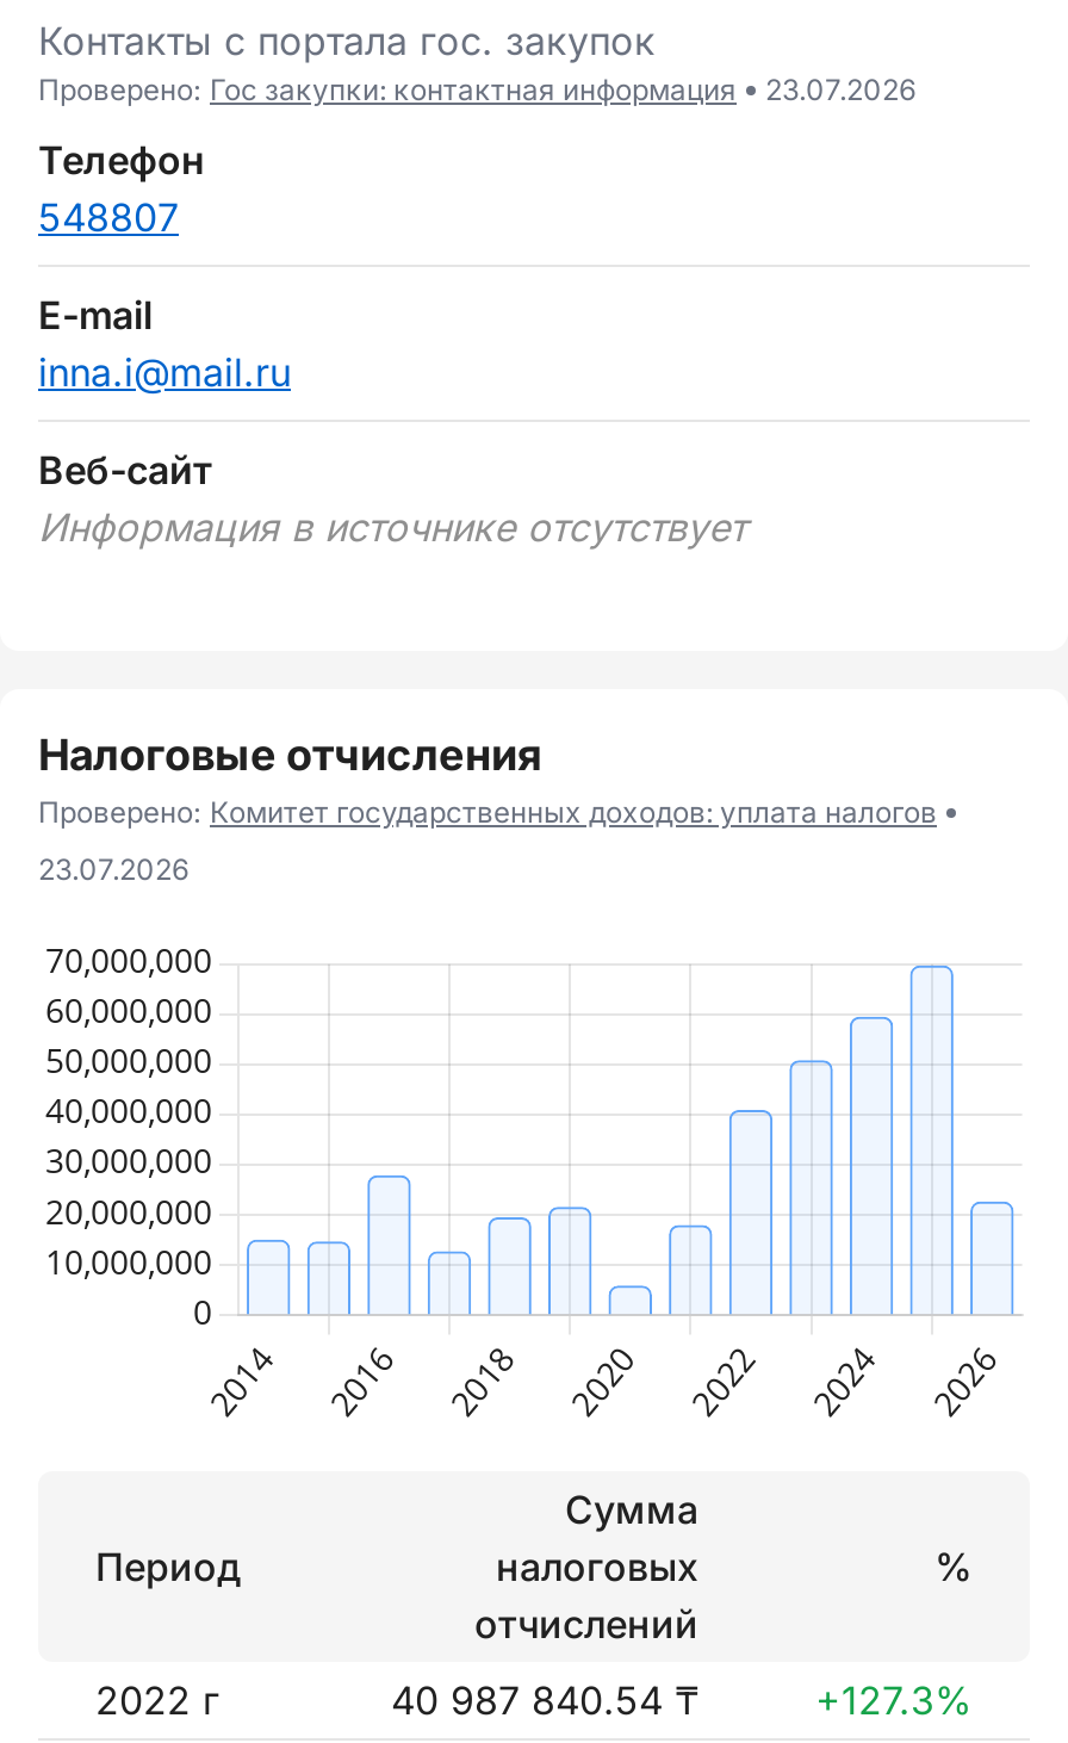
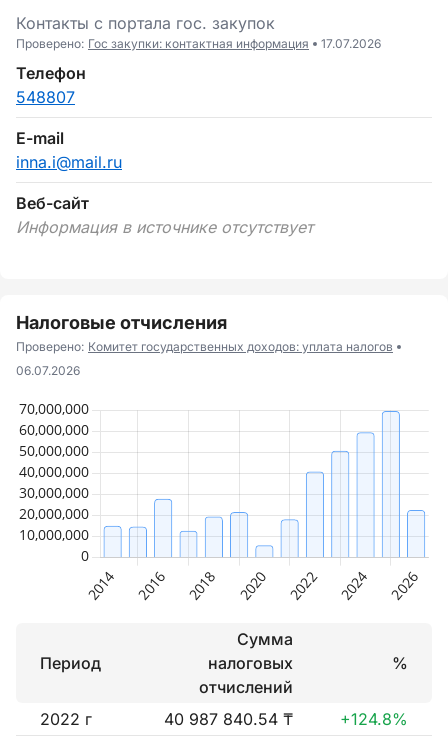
- Проверено: Гос закупки: контактная информация 23.07.2026
+ Проверено: Гос закупки: контактная информация 17.07.2026

- 23.07.2026
+ 06.07.2026

- +127.3%
+ +124.8%
